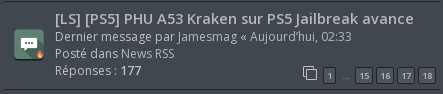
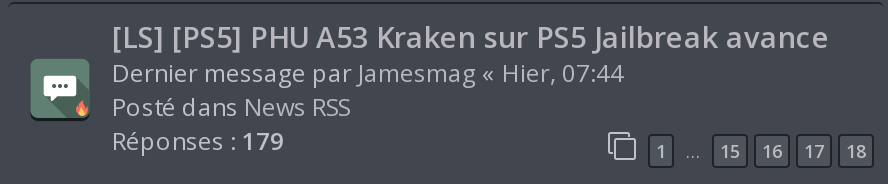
- Dernier message par Jamesmag «Aujourd’hui, 02:33
+ Dernier message par Jamesmag «Hier, 07:44

- Réponses : 177
+ Réponses : 179
